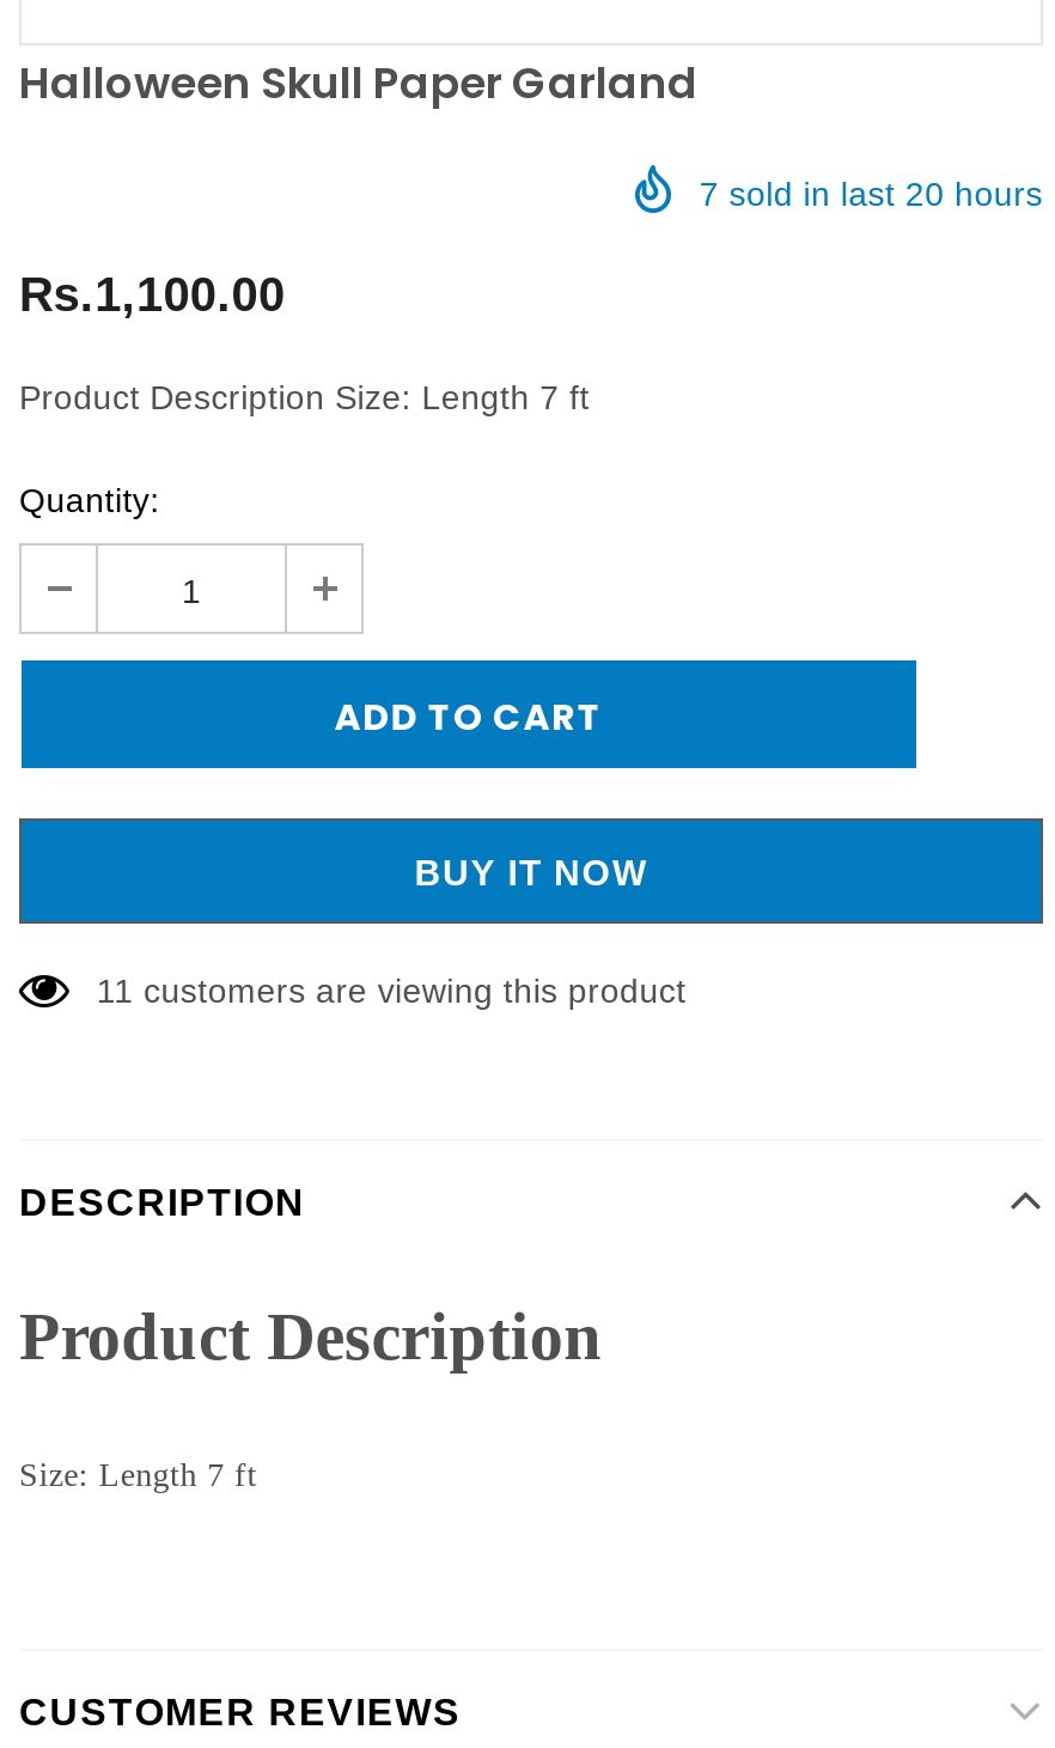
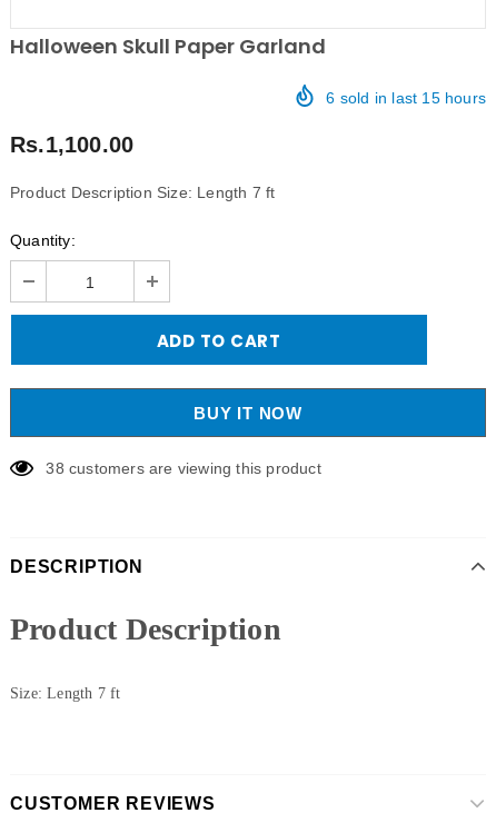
- 7 sold in last 20 hours
+ 6 sold in last 15 hours

- 11 customers are viewing this product
+ 38 customers are viewing this product
